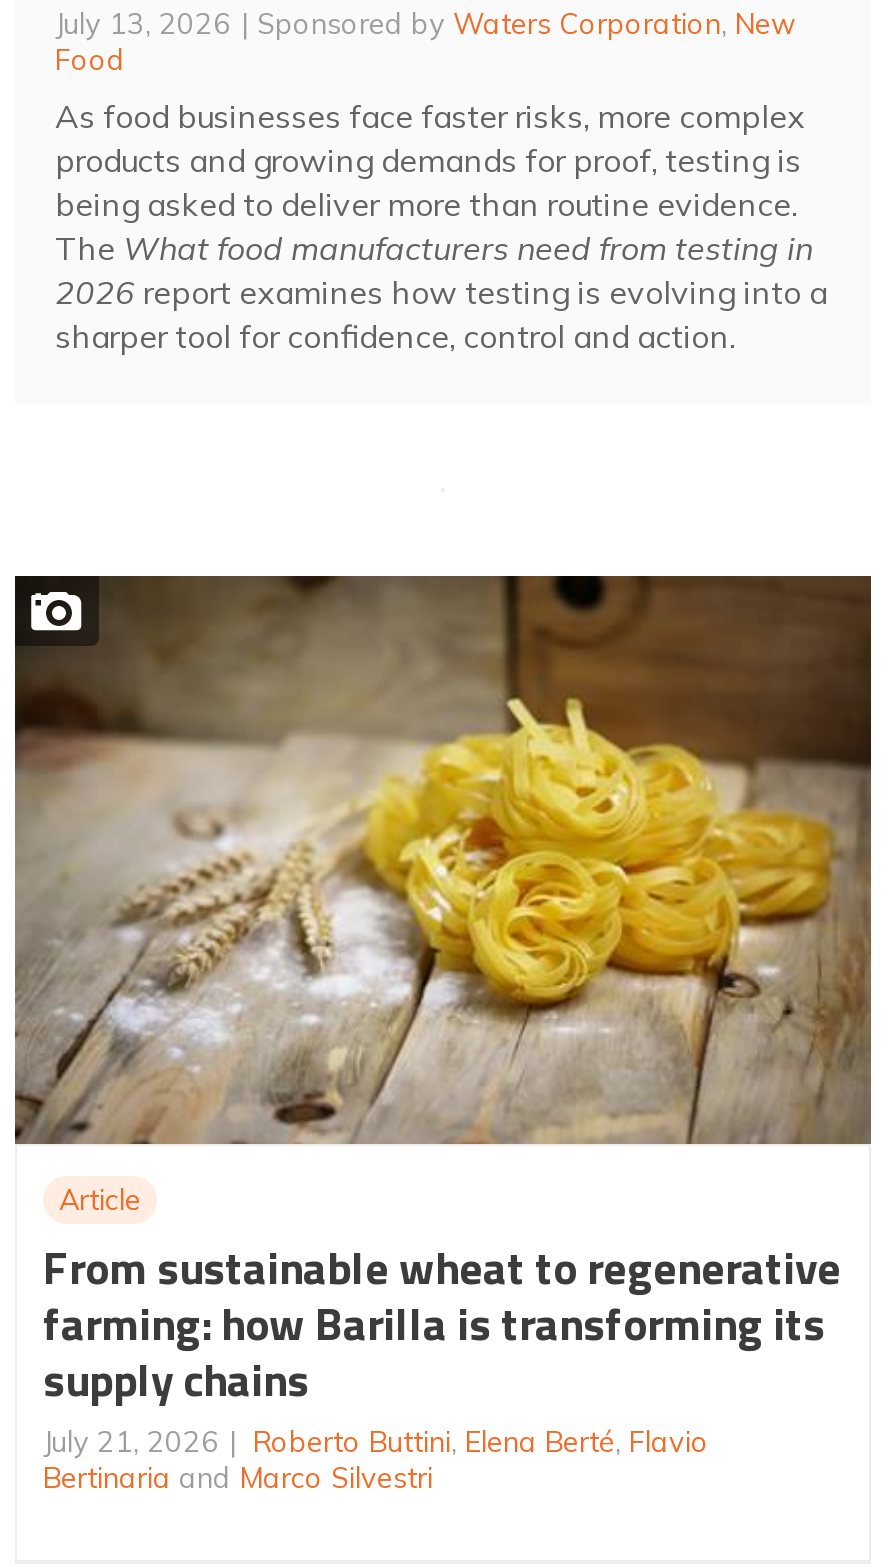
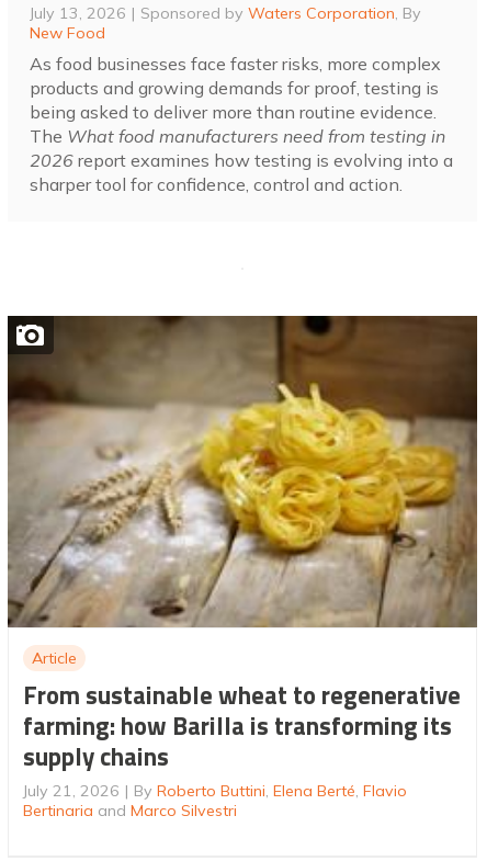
- Sponsored by Waters Corporation, New
- Food
+ Sponsored by Waters Corporation, By
+ New Food

- Roberto Buttini, Elena Berté, Flavio
+ By Roberto Buttini, Elena Berté, Flavio
